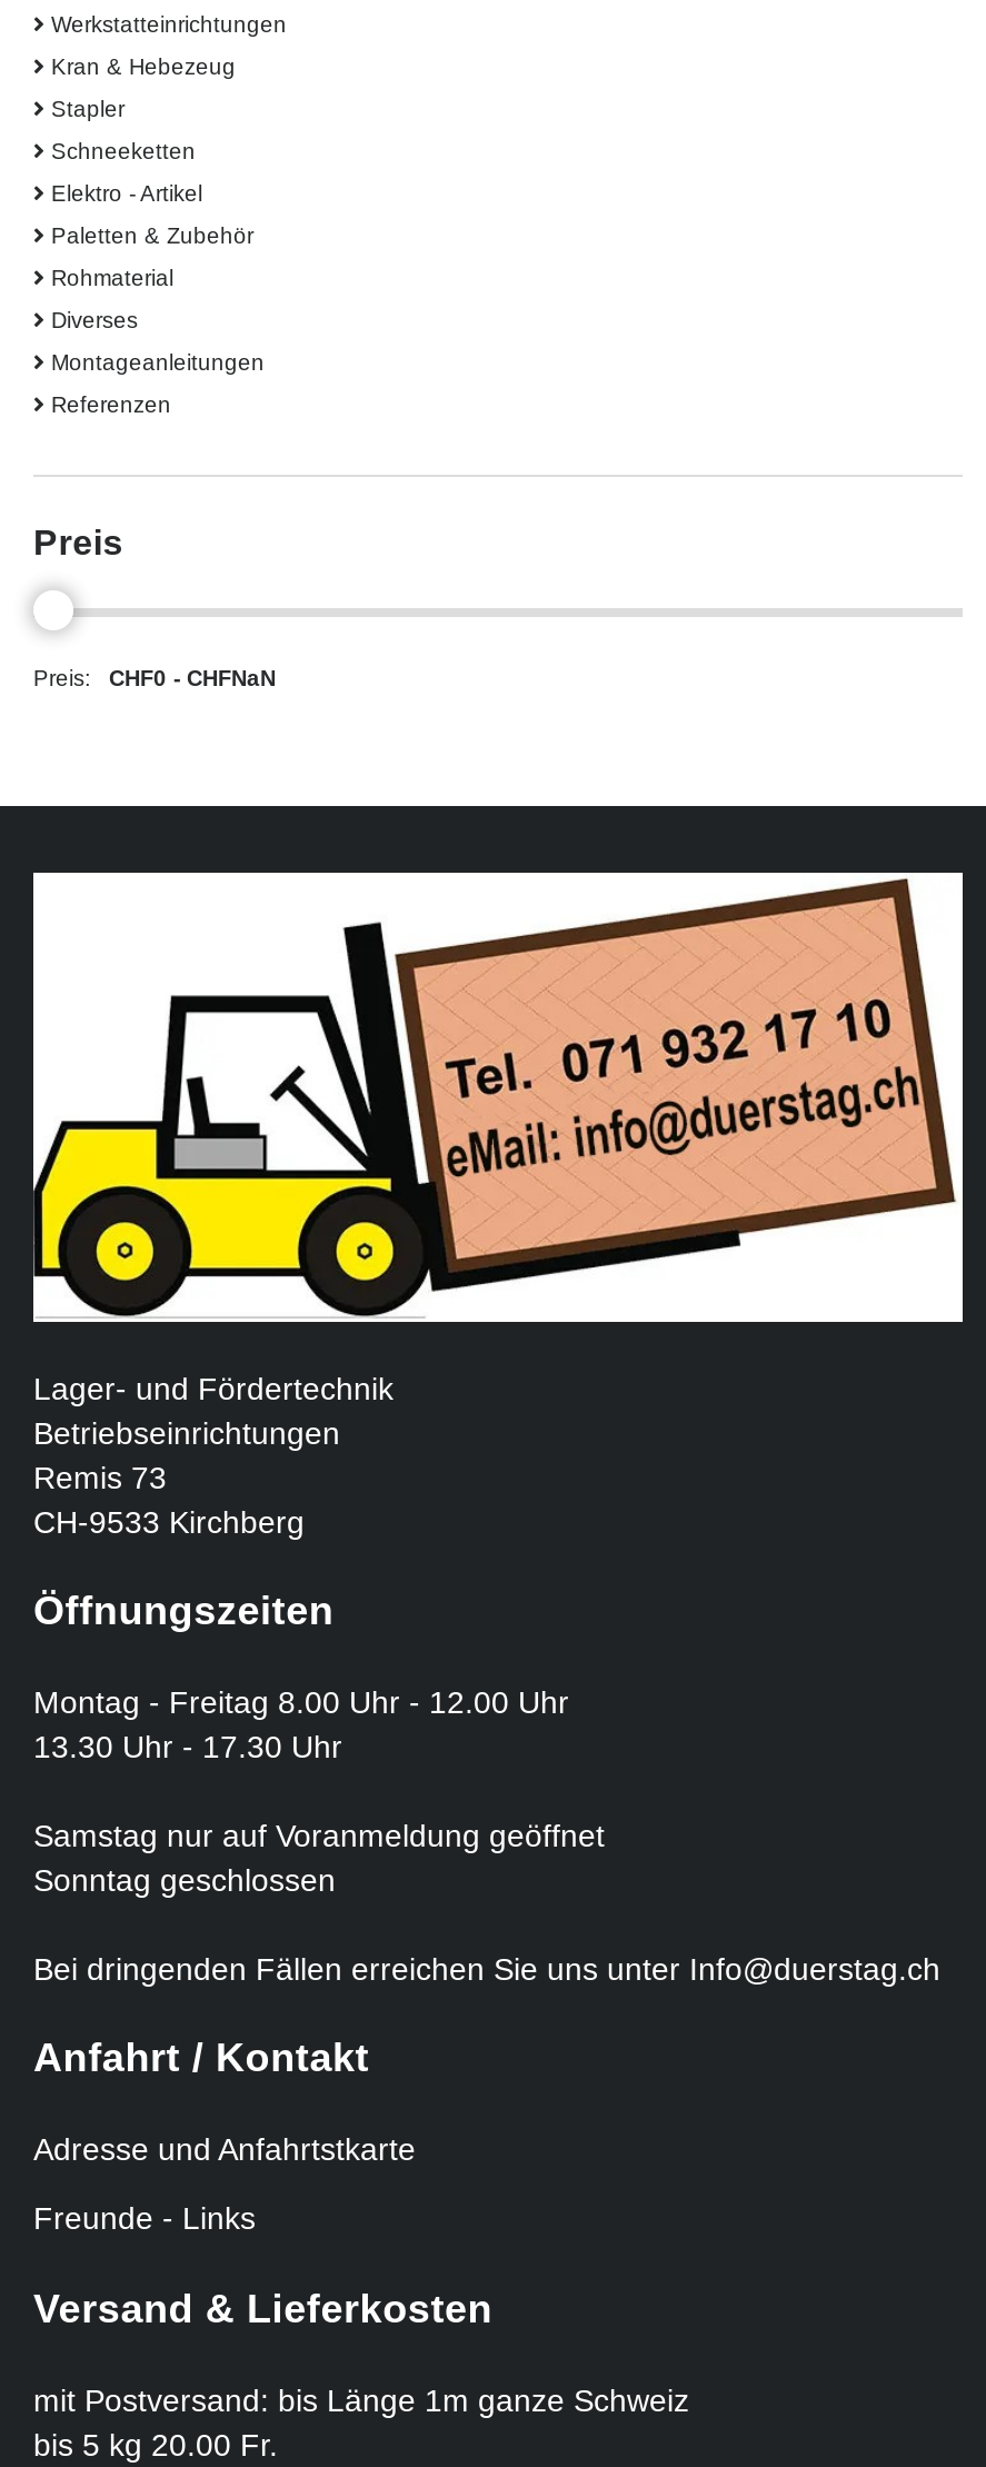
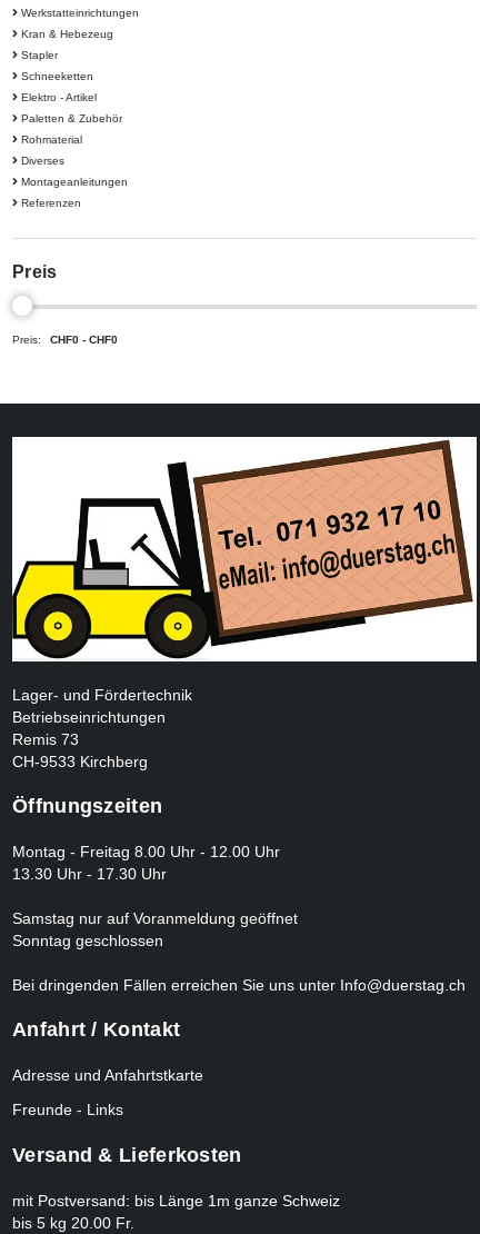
- Preis: CHF0 - CHFNaN
+ Preis: CHF0 - CHF0
